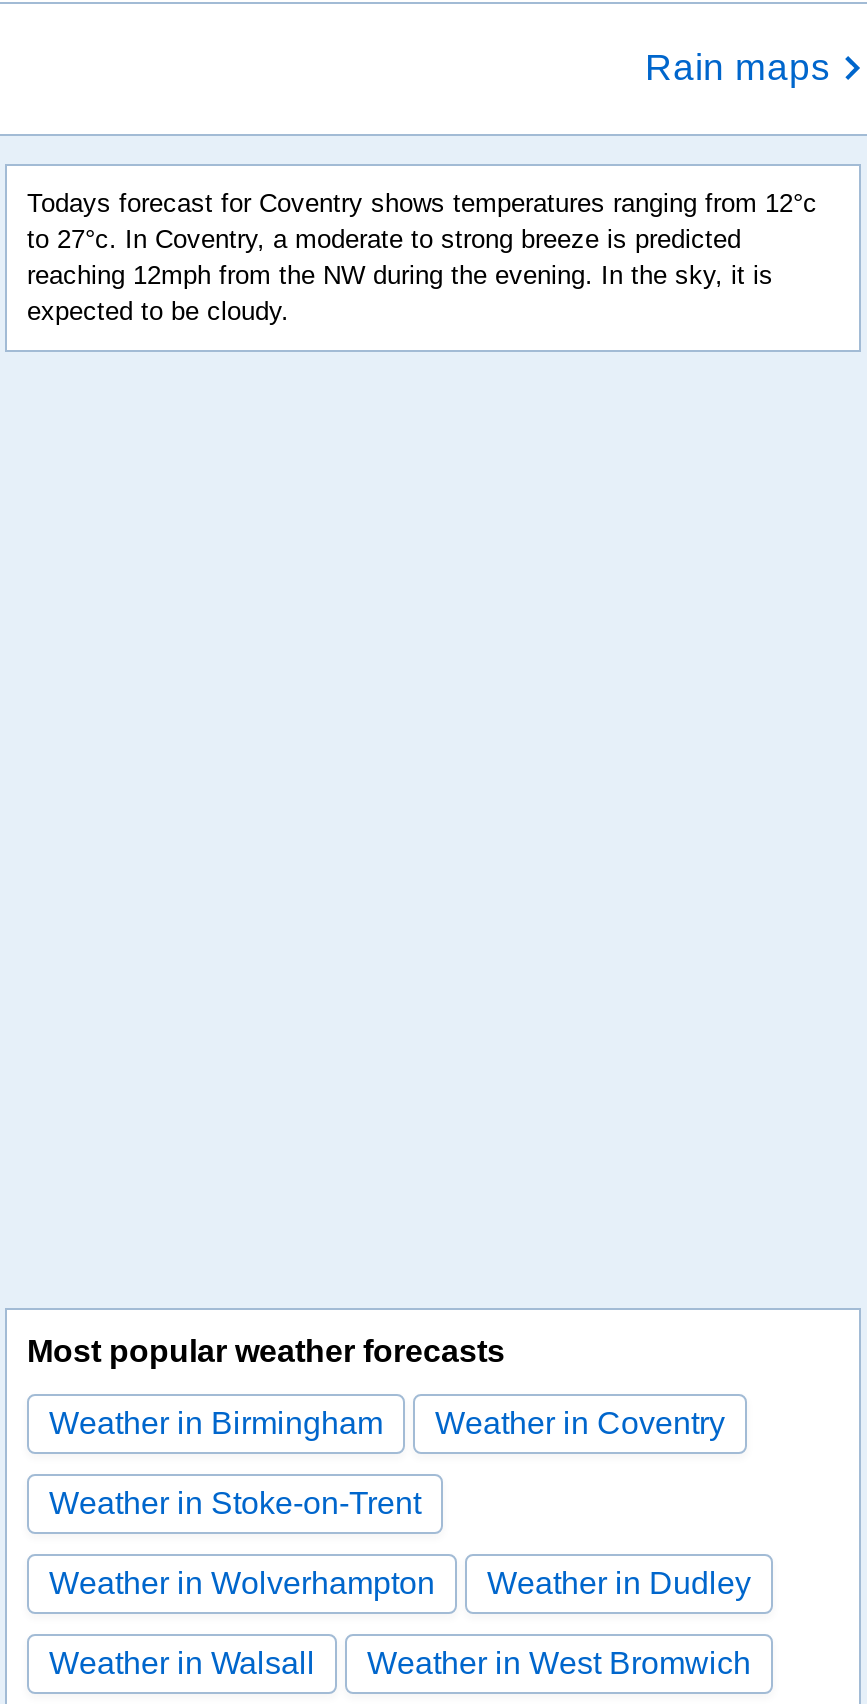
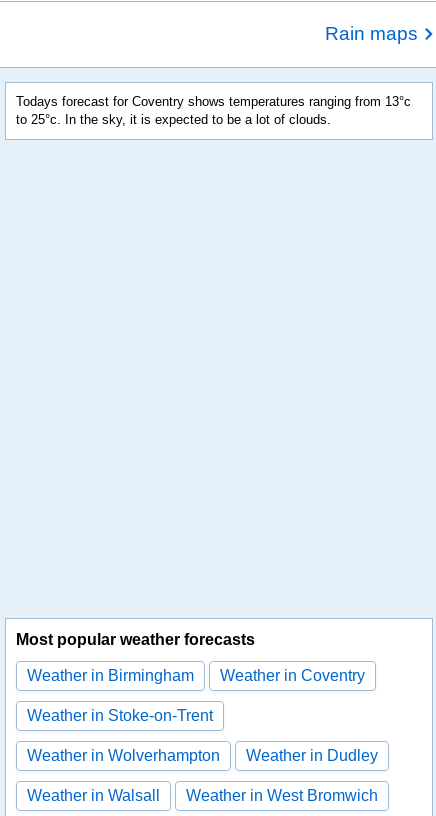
- Todays forecast for Coventry shows temperatures ranging from 12°c
- to 27°c. In Coventry, a moderate to strong breeze is predicted
- reaching 12mph from the NW during the evening. In the sky, it is
- expected to be cloudy.
+ Todays forecast for Coventry shows temperatures ranging from 13°c
+ to 25°c. In the sky, it is expected to be a lot of clouds.
